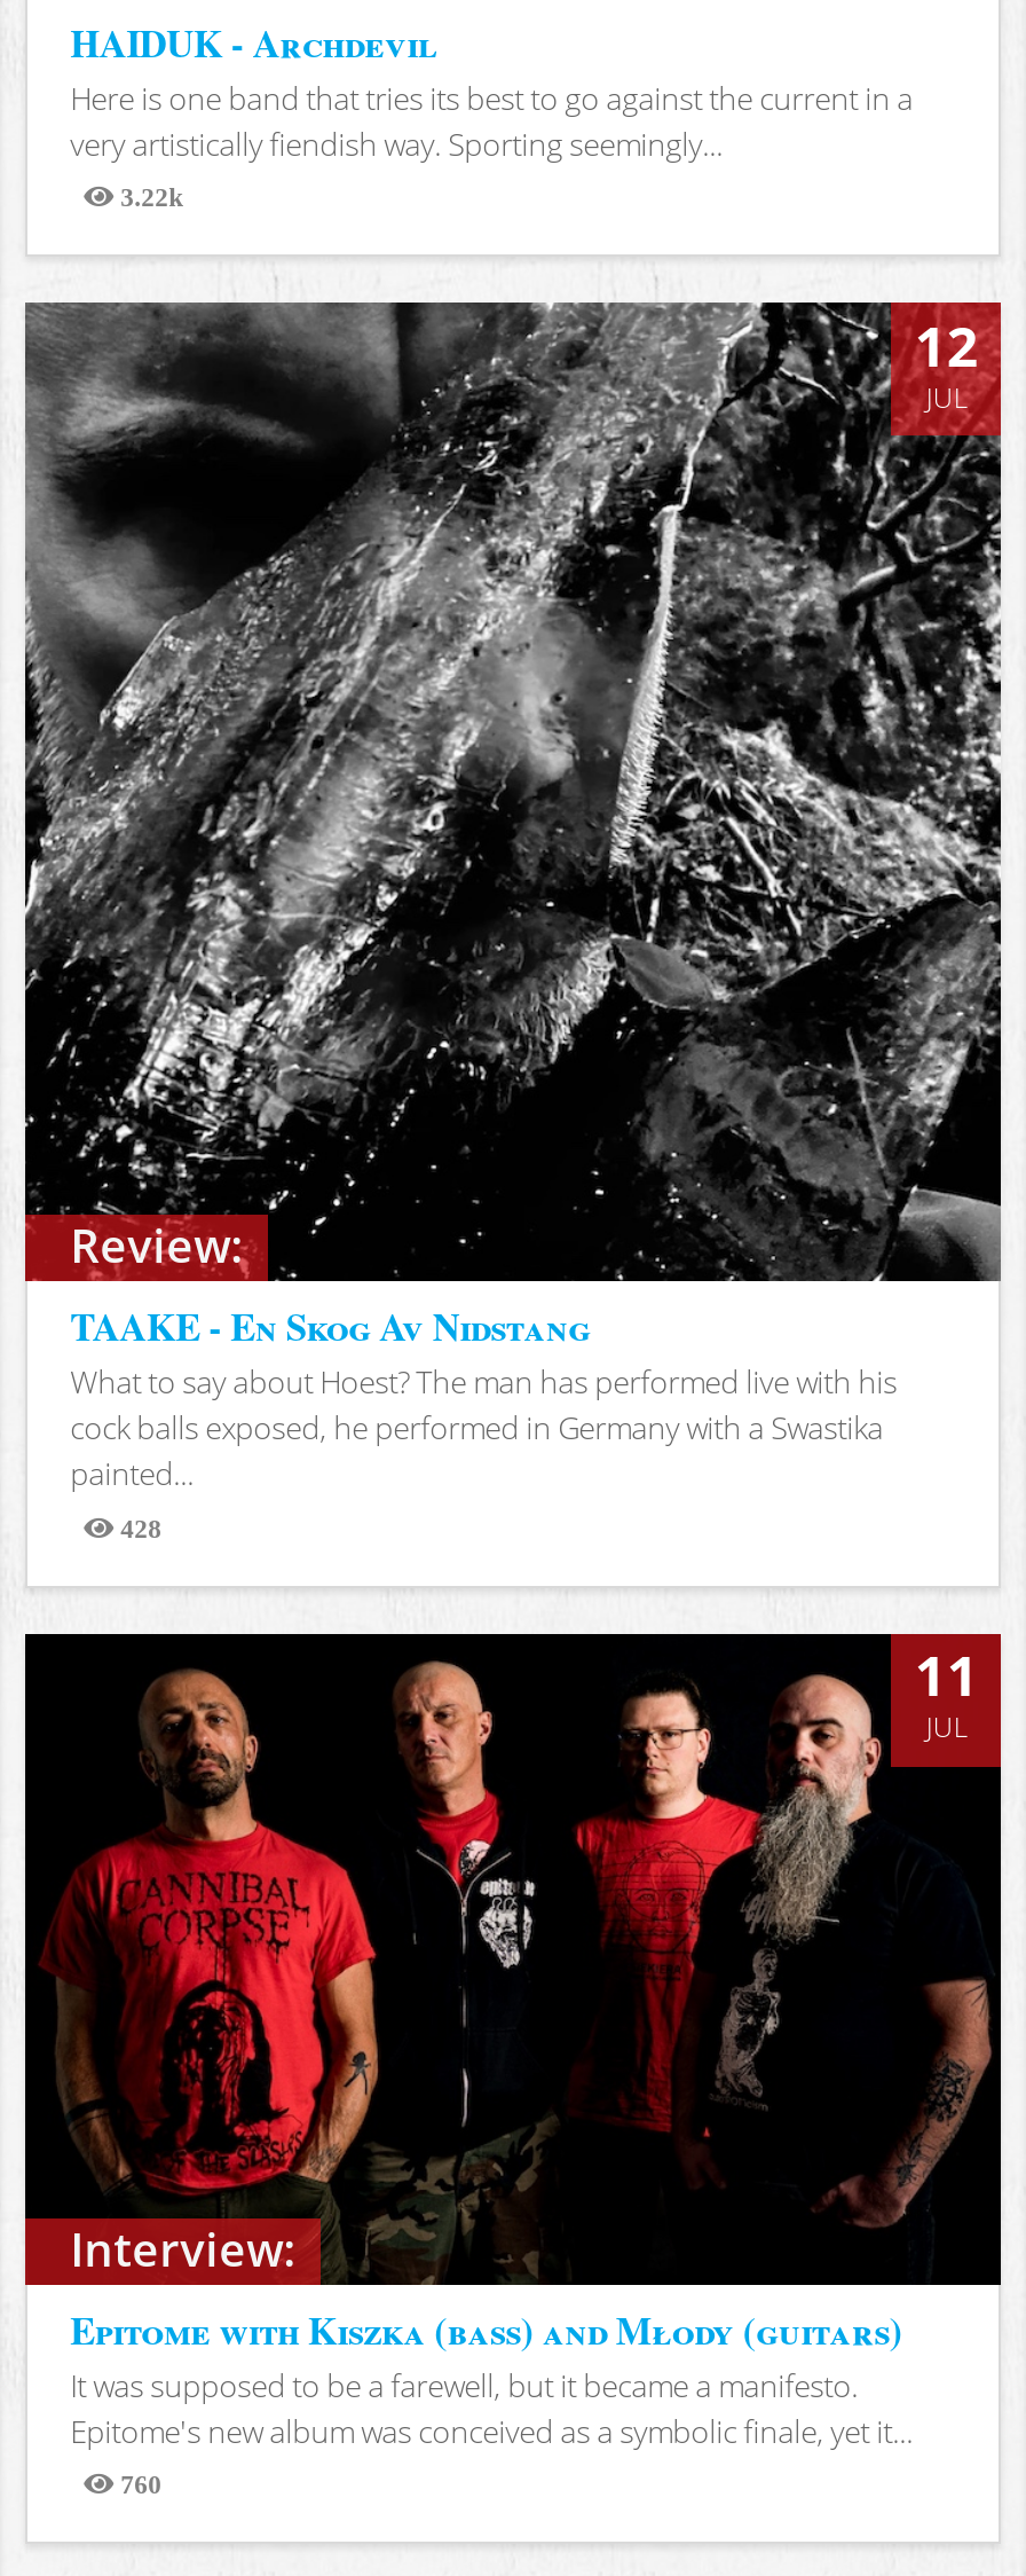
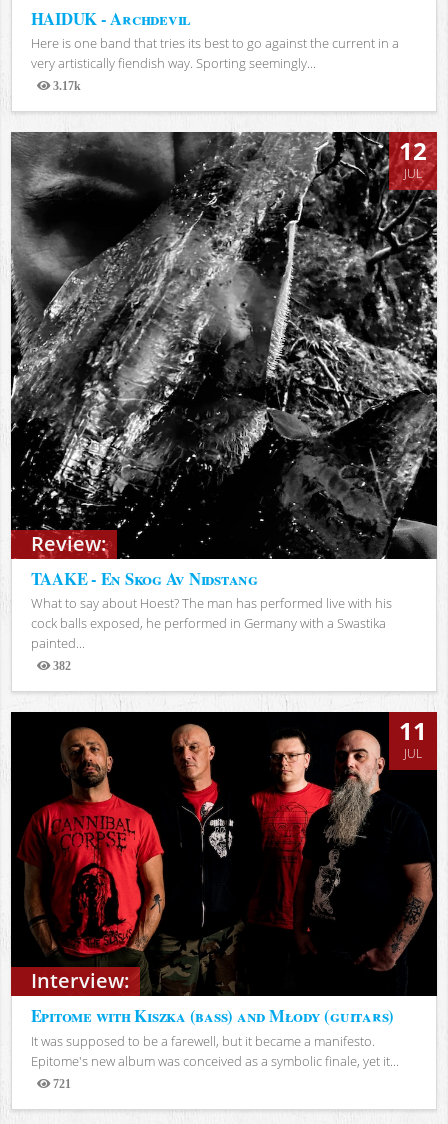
- 3.22k
+ 3.17k

- 428
+ 382

- 760
+ 721
